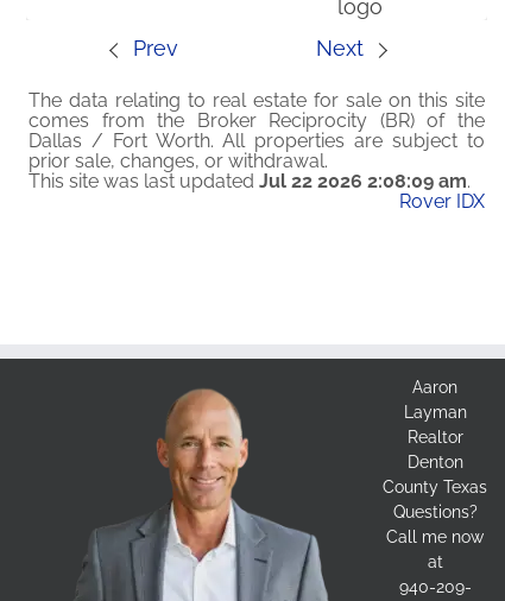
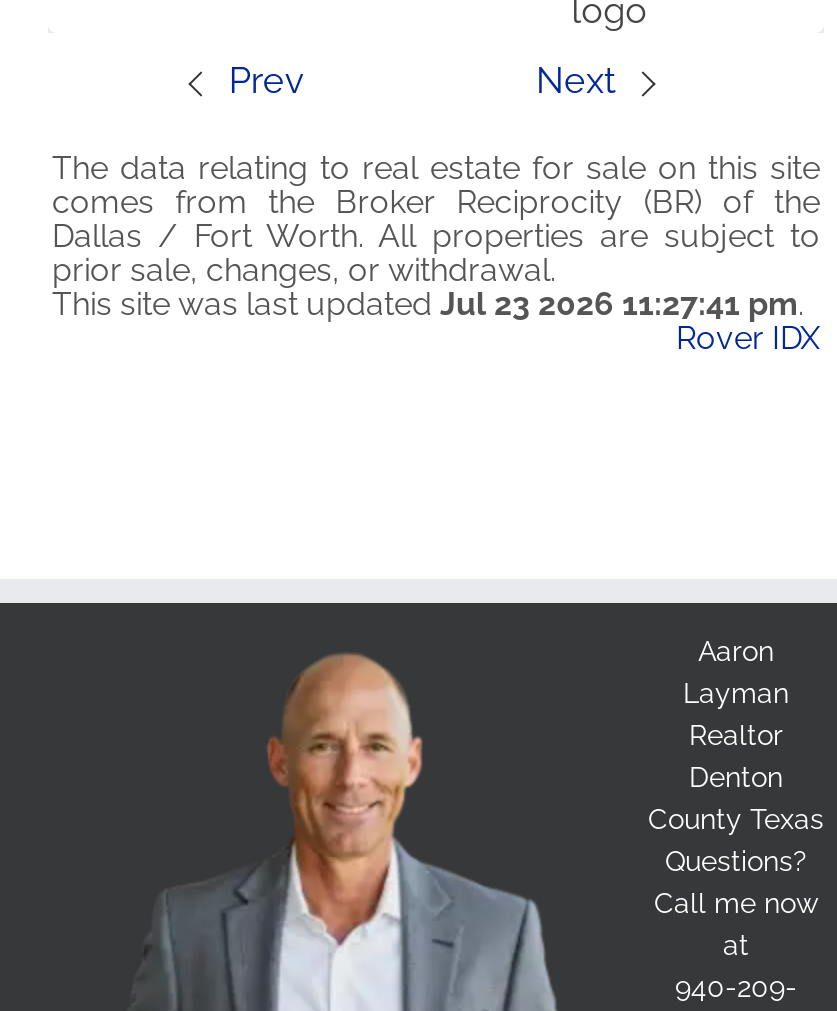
- This site was last updated Jul 22 2026 2:08:09 am.
+ This site was last updated Jul 23 2026 11:27:41 pm.
